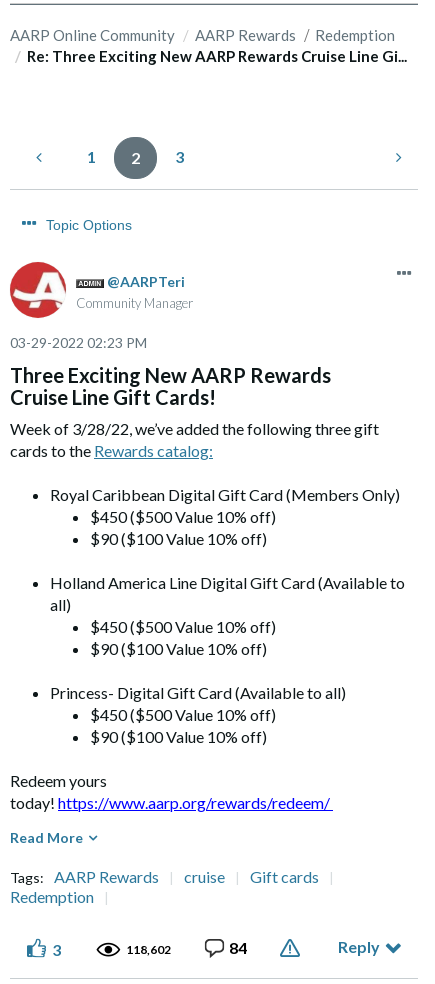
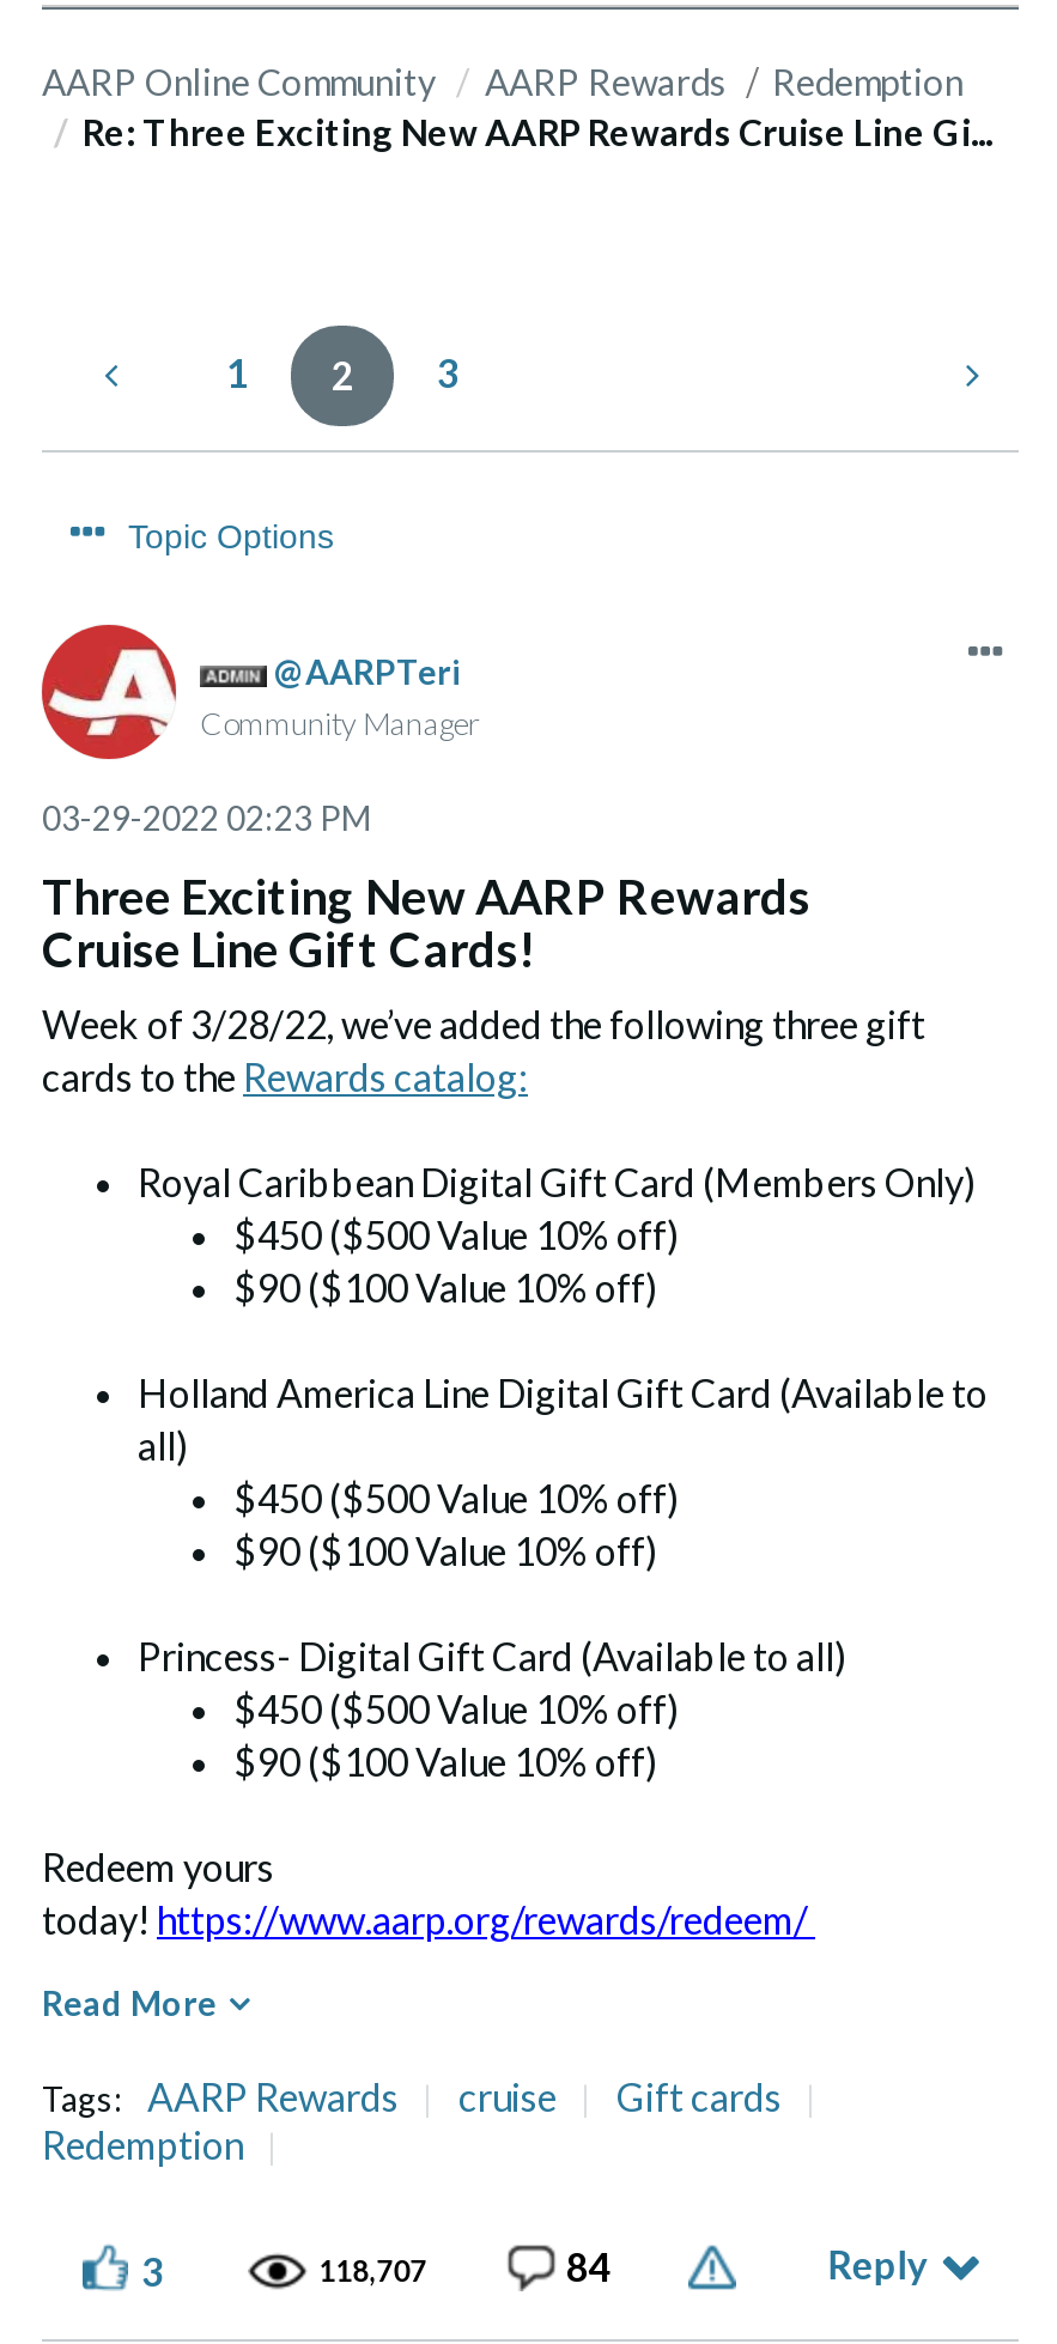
- 118,602
+ 118,707
